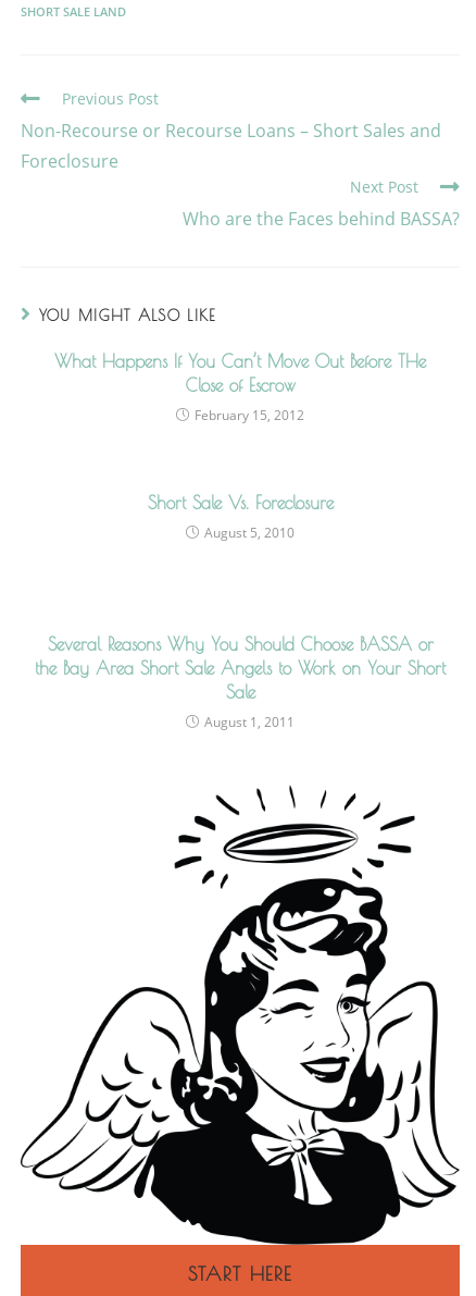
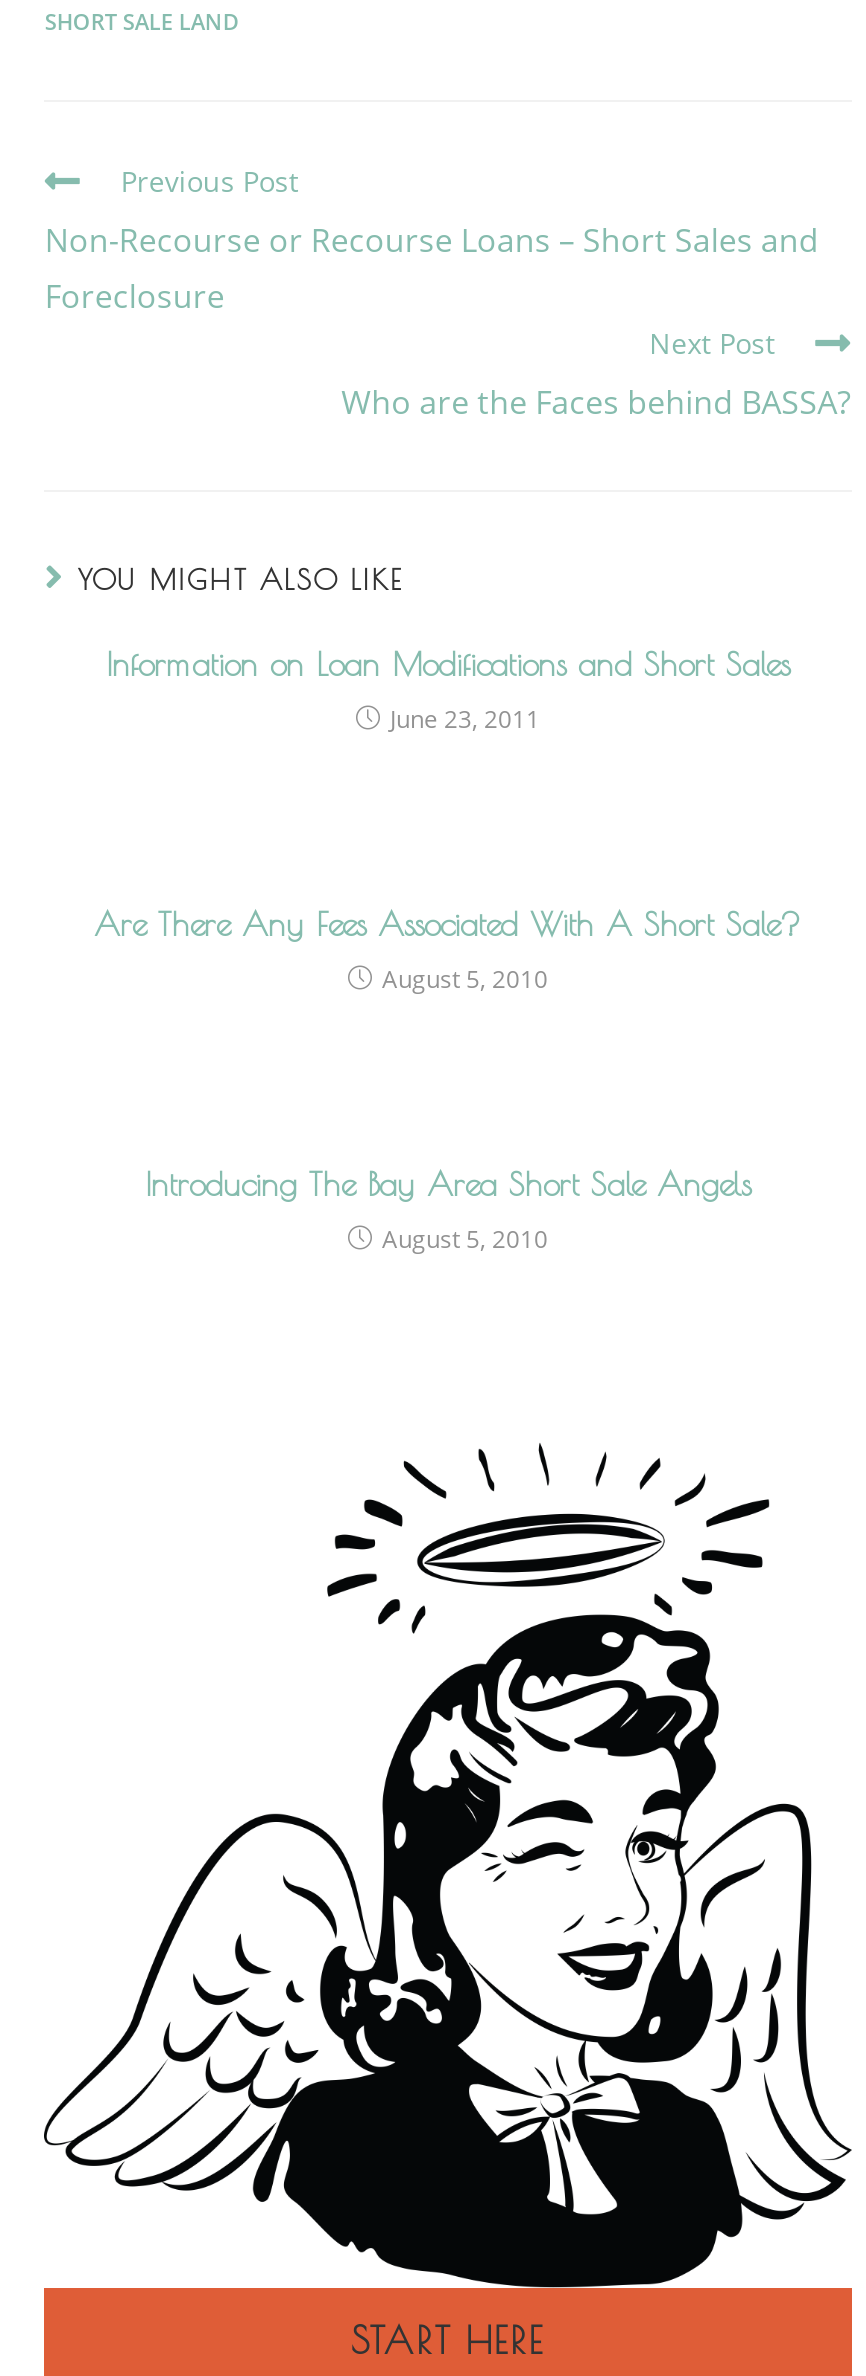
- What Happens If You Can’t Move Out Before THe
- Close of Escrow
+ Information on Loan Modifications and Short Sales

- February 15, 2012
+ June 23, 2011

- Short Sale Vs. Foreclosure
+ Are There Any Fees Associated With A Short Sale?

- Several Reasons Why You Should Choose BASSA or
- the Bay Area Short Sale Angels to Work on Your Short
- Sale
+ Introducing The Bay Area Short Sale Angels

- August 1, 2011
+ August 5, 2010
